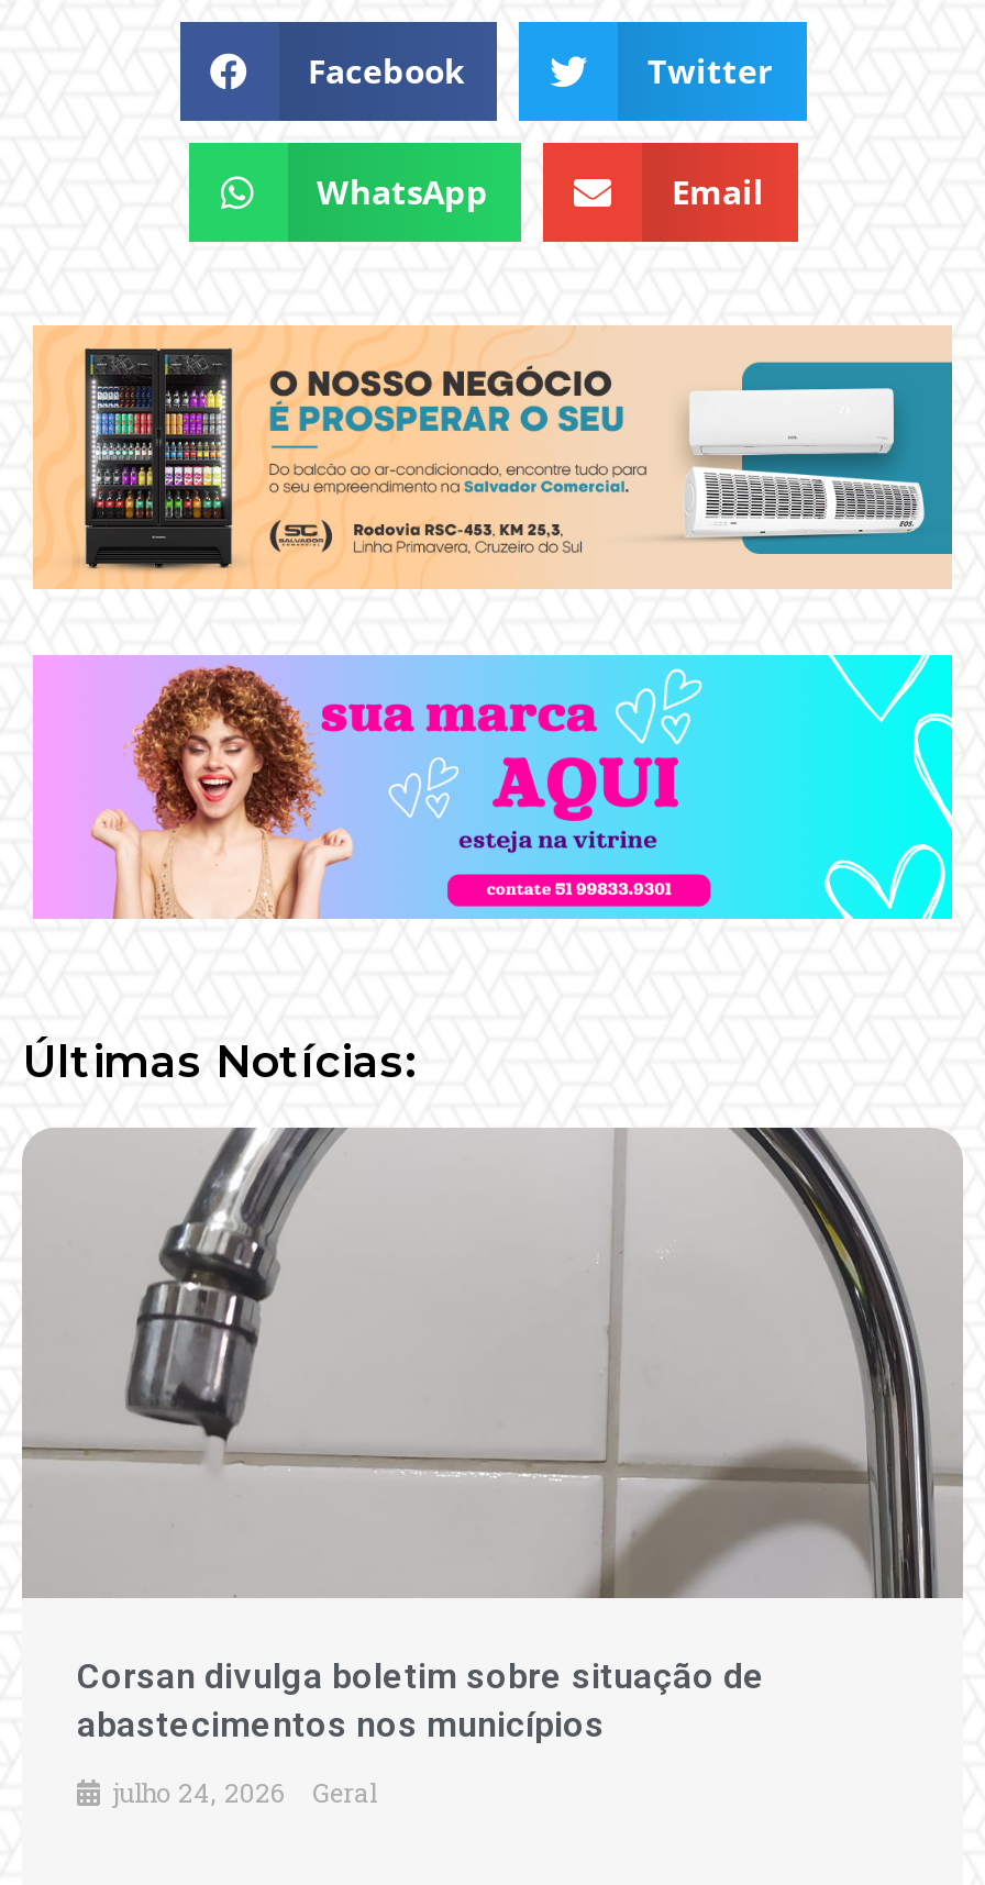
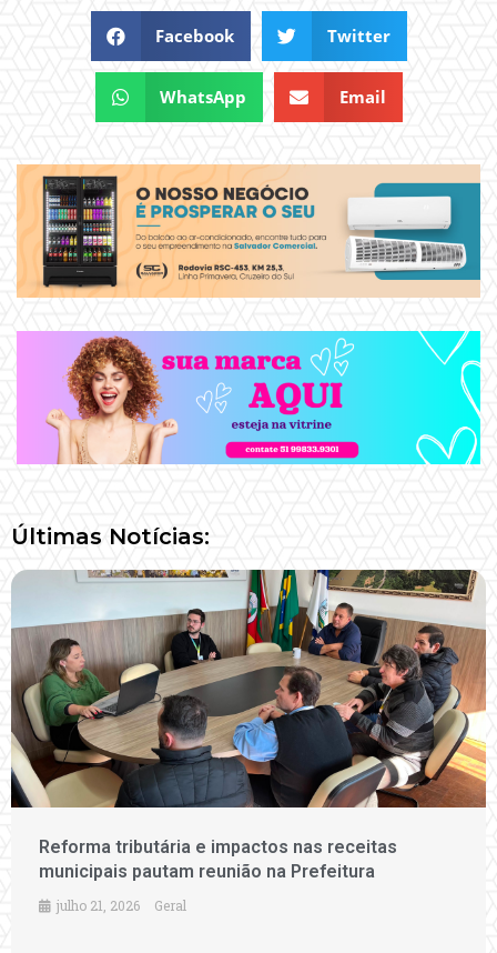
- [image]
- Corsan divulga boletim sobre situação de
- abastecimentos nos municípios
+ [image]
+ Reforma tributária e impactos nas receitas
+ municipais pautam reunião na Prefeitura

- julho 24, 2026 Geral
+ julho 21, 2026 Geral
